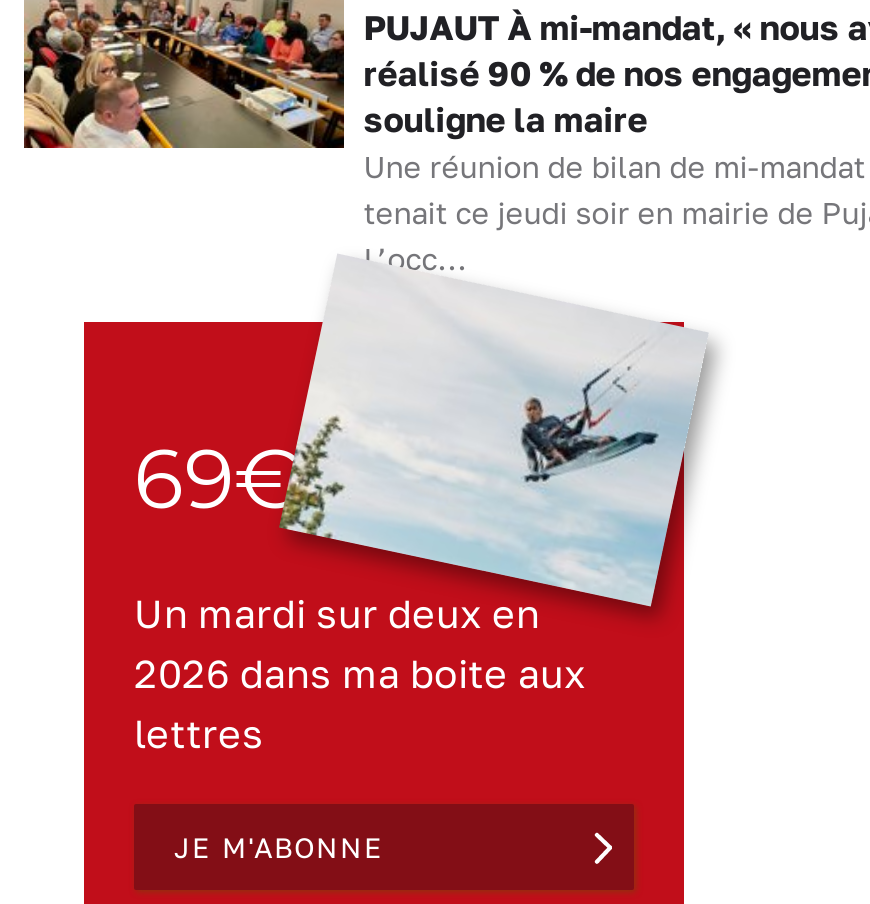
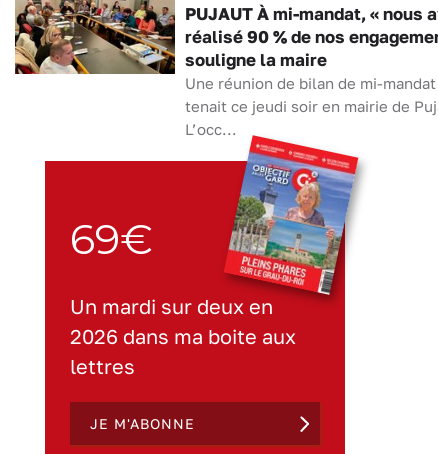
- [image]
+ [image]
